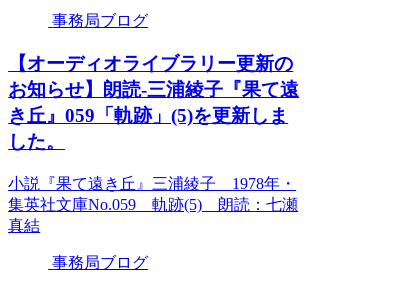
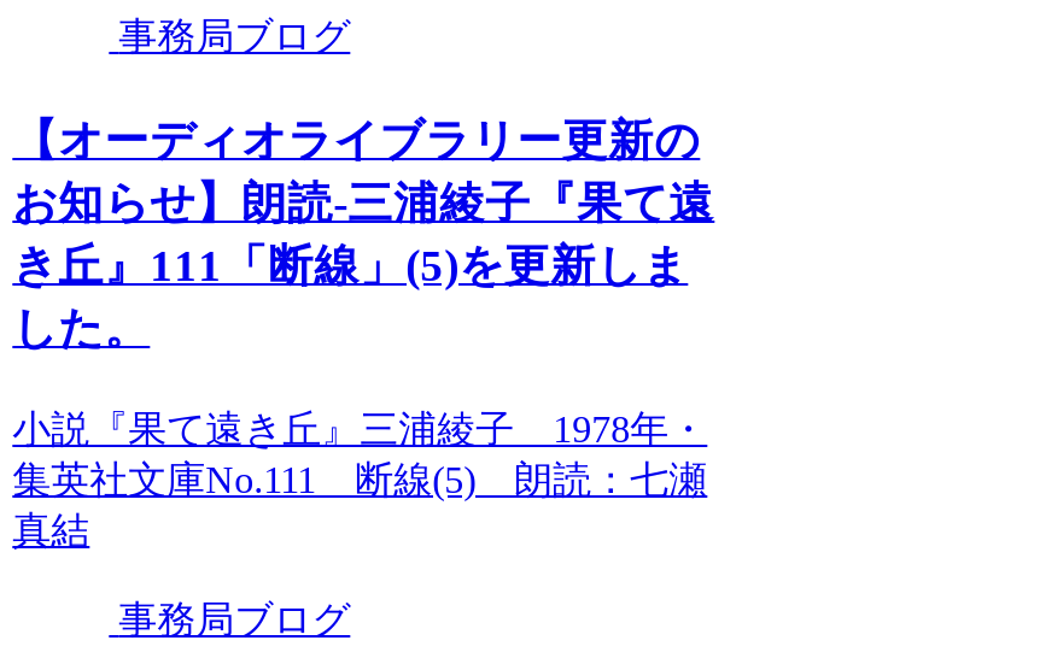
- き丘』059「軌跡」(5)を更新しま
+ き丘』111「断線」(5)を更新しま

- 集英社文庫No.059 軌跡(5) 朗読：七瀬
+ 集英社文庫No.111 断線(5) 朗読：七瀬
